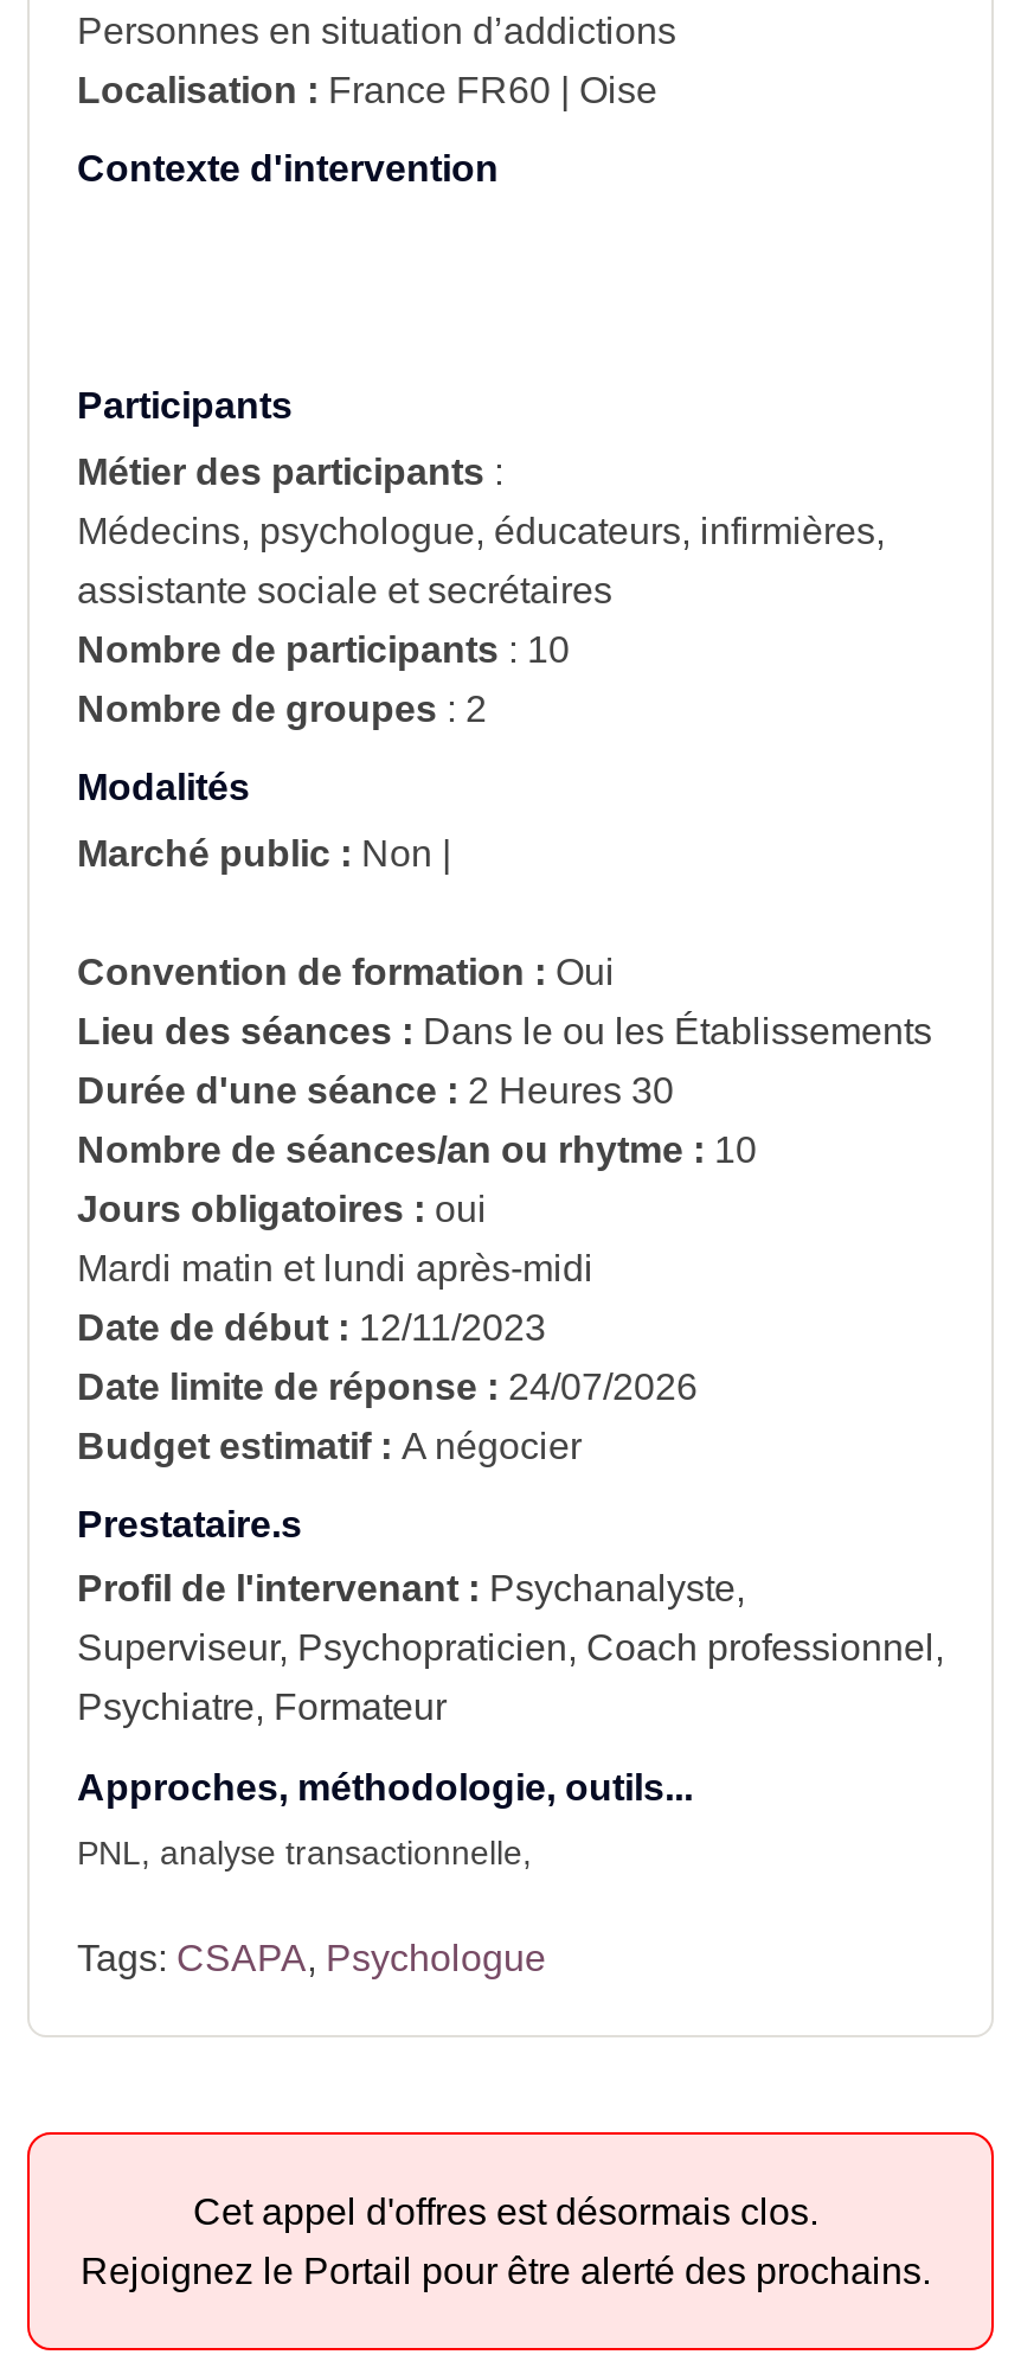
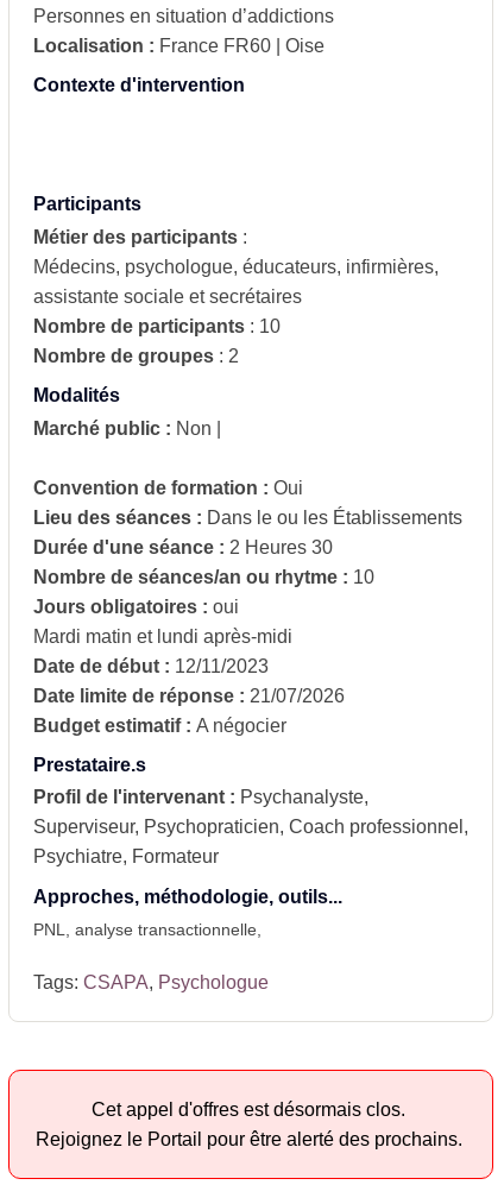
- Date limite de réponse : 24/07/2026
+ Date limite de réponse : 21/07/2026
